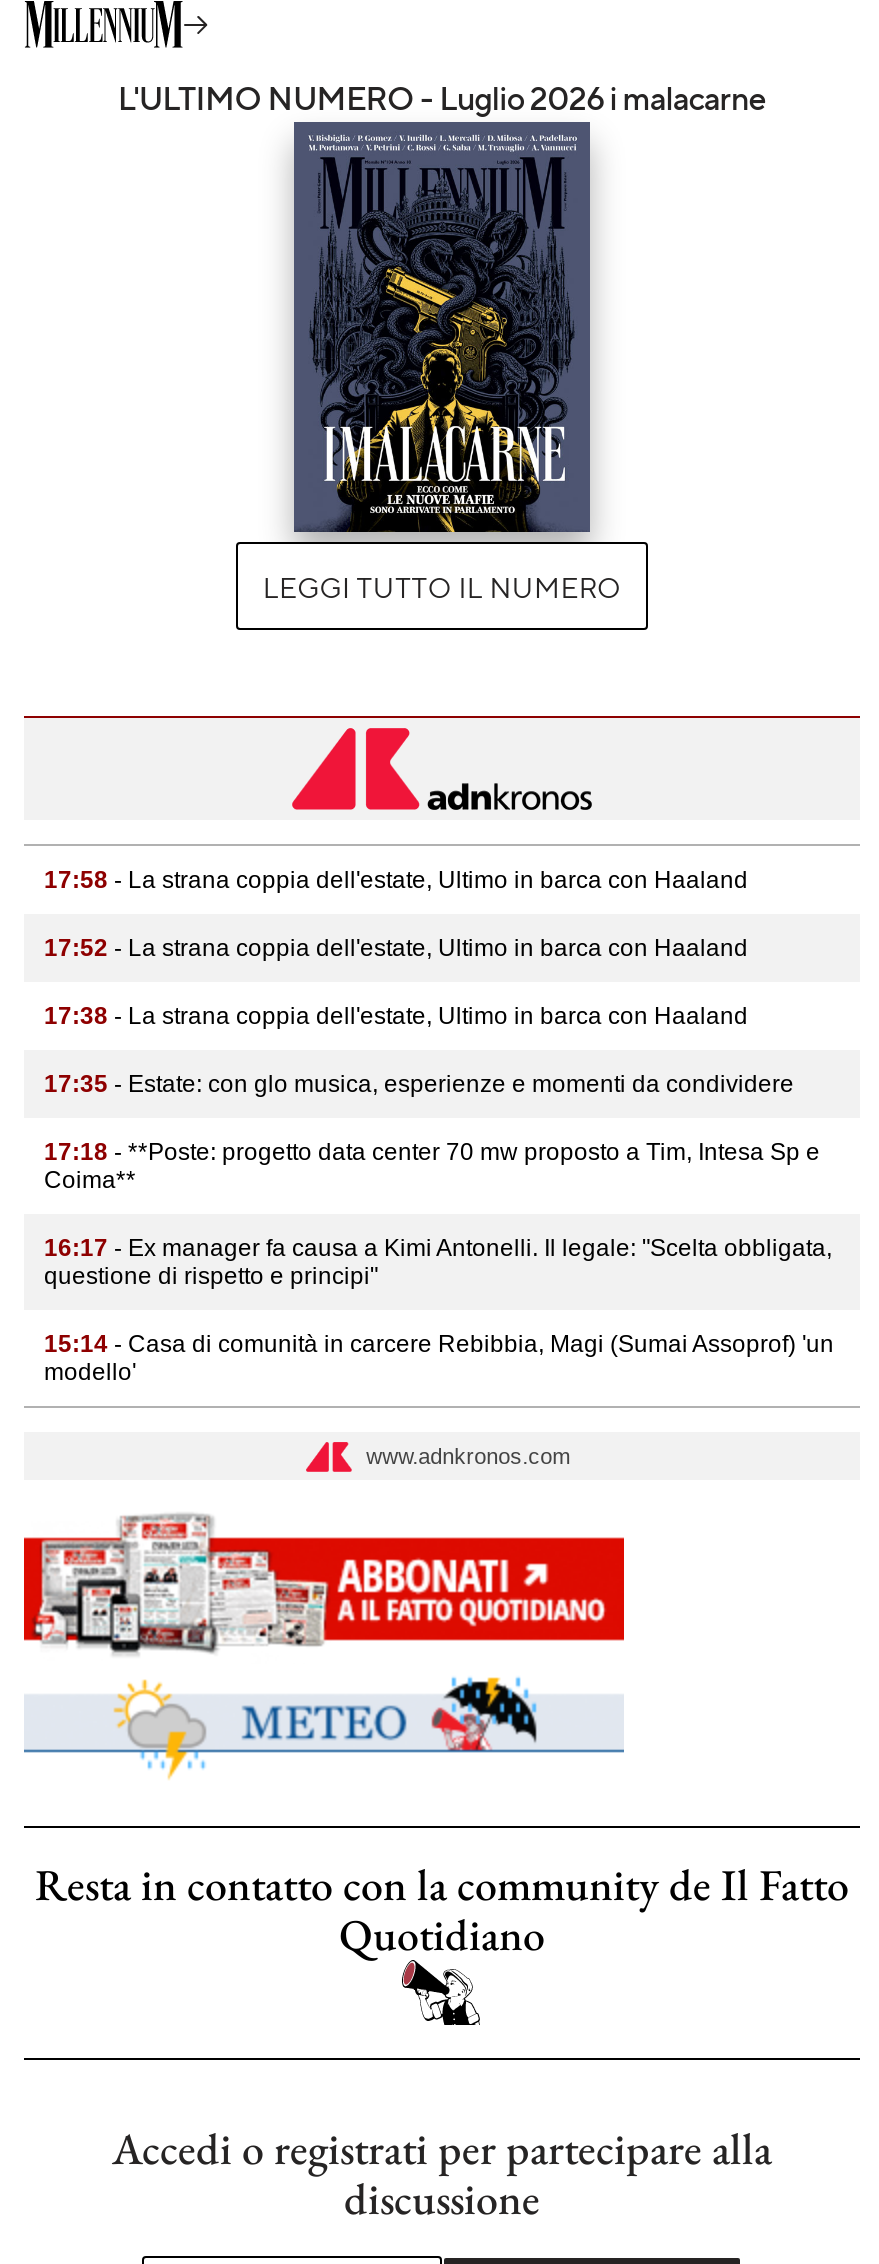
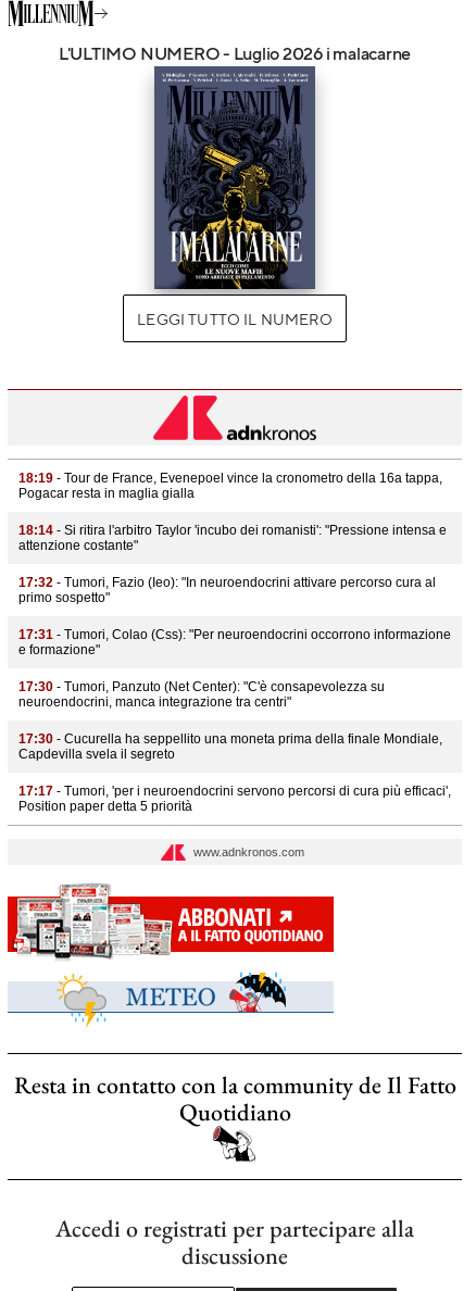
- 17:58 - La strana coppia dell'estate, Ultimo in barca con Haaland
+ 18:19 - Tour de France, Evenepoel vince la cronometro della 16a tappa,
+ Pogacar resta in maglia gialla

- 17:52 - La strana coppia dell'estate, Ultimo in barca con Haaland
+ 18:14 - Si ritira l'arbitro Taylor 'incubo dei romanisti': "Pressione intensa e
+ attenzione costante"

- 17:38 - La strana coppia dell'estate, Ultimo in barca con Haaland
+ 17:32 - Tumori, Fazio (Ieo): "In neuroendocrini attivare percorso cura al
+ primo sospetto"

- 17:35 - Estate: con glo musica, esperienze e momenti da condividere
+ 17:31 - Tumori, Colao (Css): "Per neuroendocrini occorrono informazione
+ e formazione"

- 17:18 - **Poste: progetto data center 70 mw proposto a Tim, Intesa Sp e
- Coima**
+ 17:30 - Tumori, Panzuto (Net Center): "C'è consapevolezza su
+ neuroendocrini, manca integrazione tra centri"

- 16:17 - Ex manager fa causa a Kimi Antonelli. Il legale: "Scelta obbligata,
- questione di rispetto e principi"
+ 17:30 - Cucurella ha seppellito una moneta prima della finale Mondiale,
+ Capdevilla svela il segreto

- 15:14 - Casa di comunità in carcere Rebibbia, Magi (Sumai Assoprof) 'un
- modello'
+ 17:17 - Tumori, 'per i neuroendocrini servono percorsi di cura più efficaci',
+ Position paper detta 5 priorità
